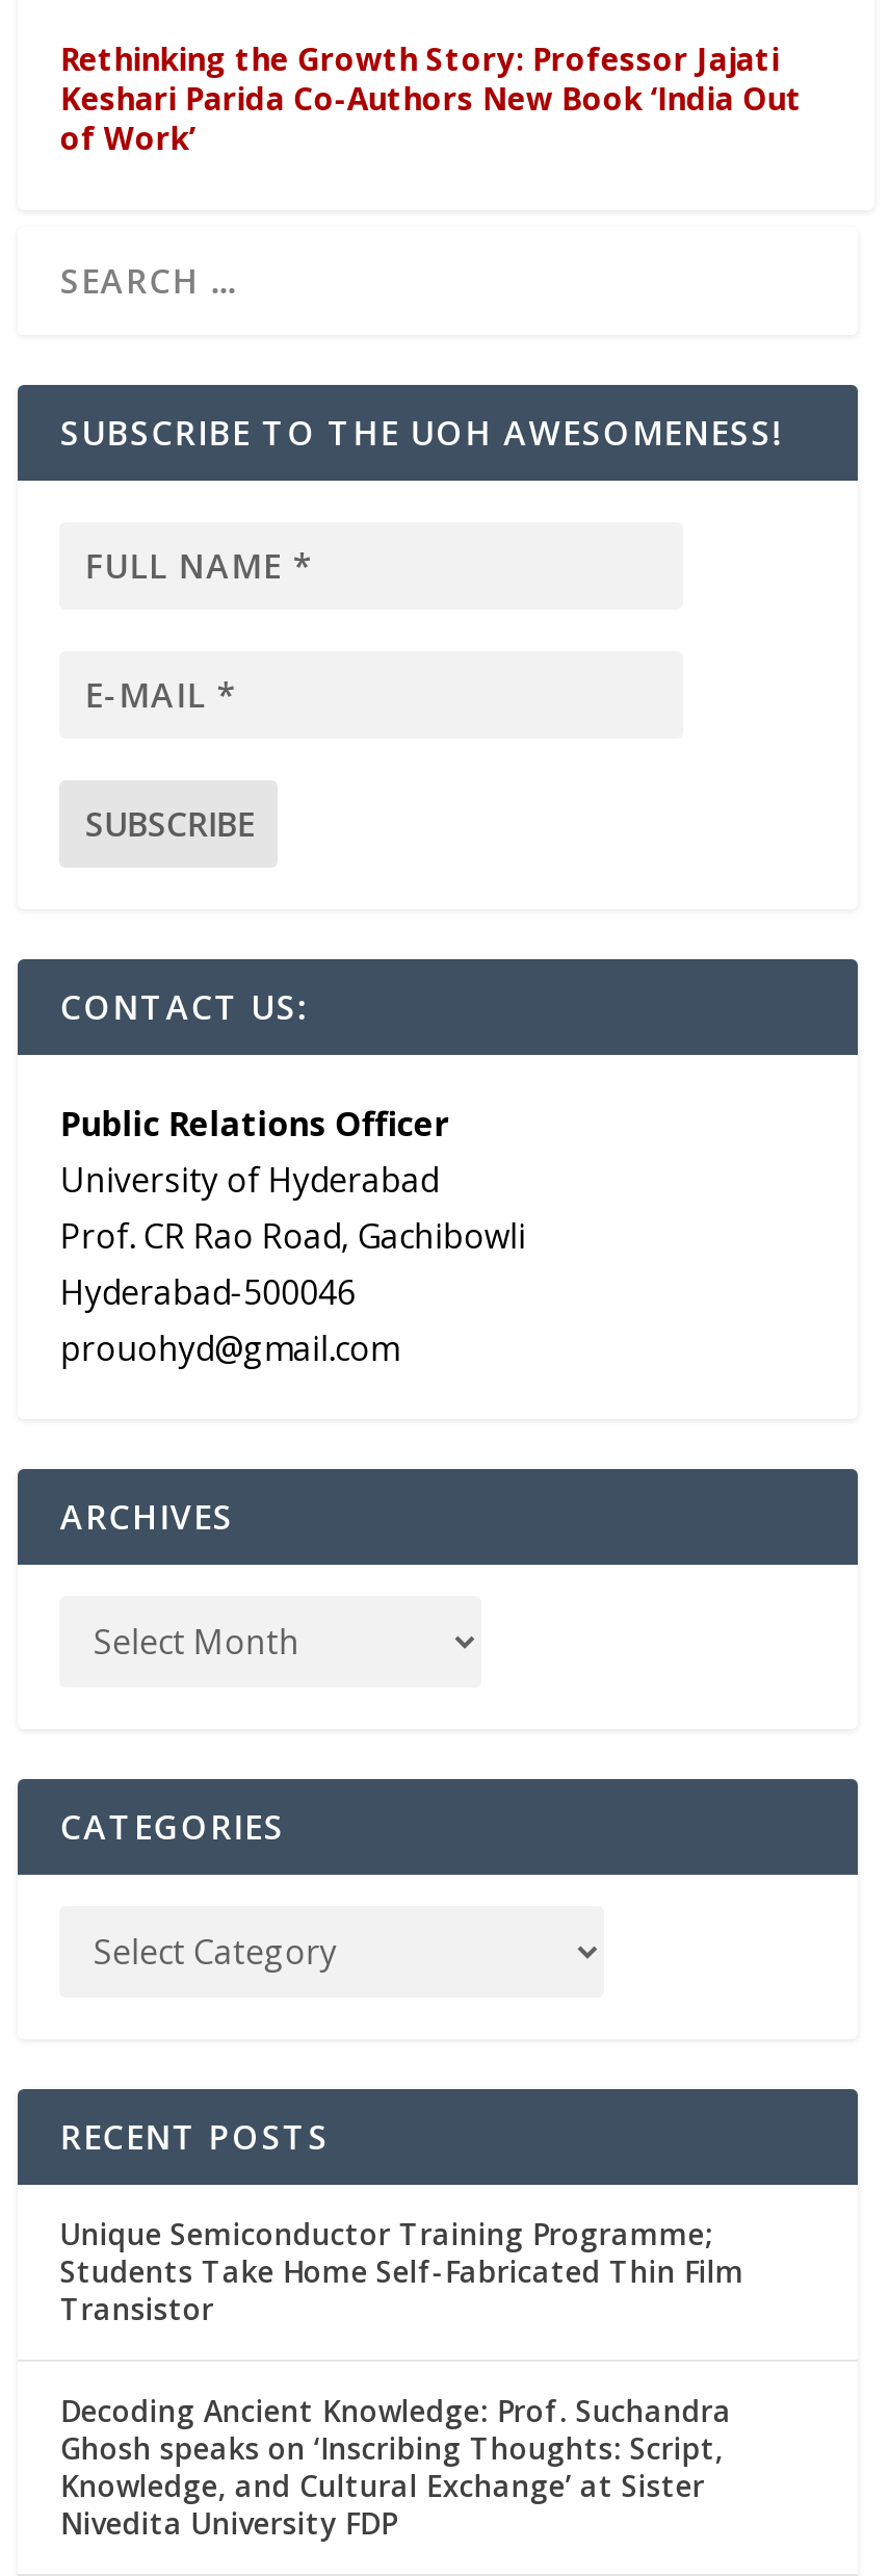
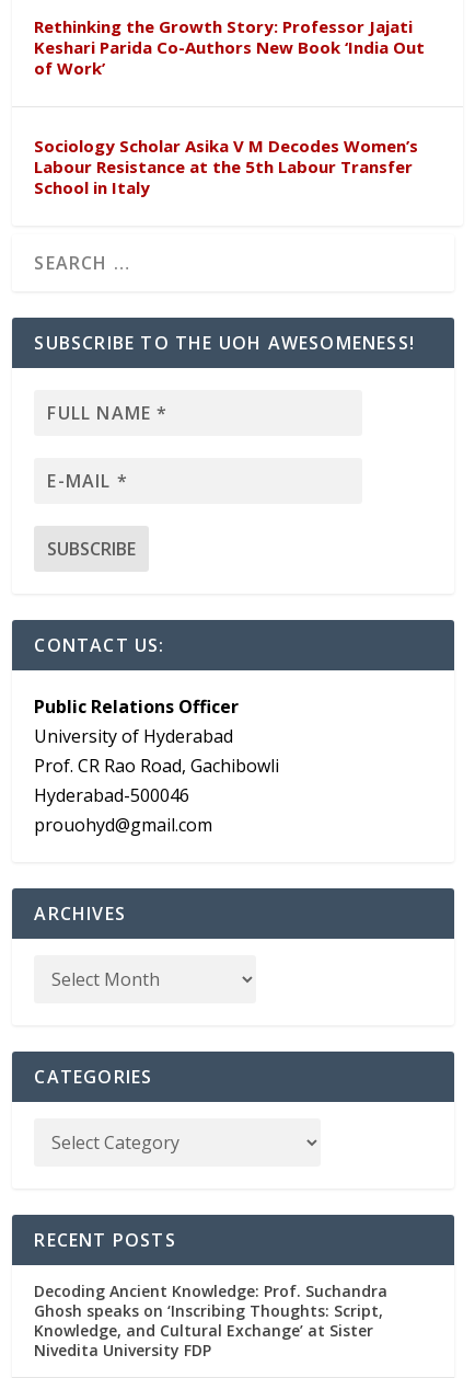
+ Sociology Scholar Asika V M Decodes Women’s
+ Labour Resistance at the 5th Labour Transfer
+ School in Italy

moved down: SUBSCRIBE TO THE UOH AWESOMENESS! | CONTACT US: | Public Relations Officer | ... | CATEGORIES | RECENT POSTS

- Unique Semiconductor Training Programme;
- Students Take Home Self-Fabricated Thin Film
- Transistor
